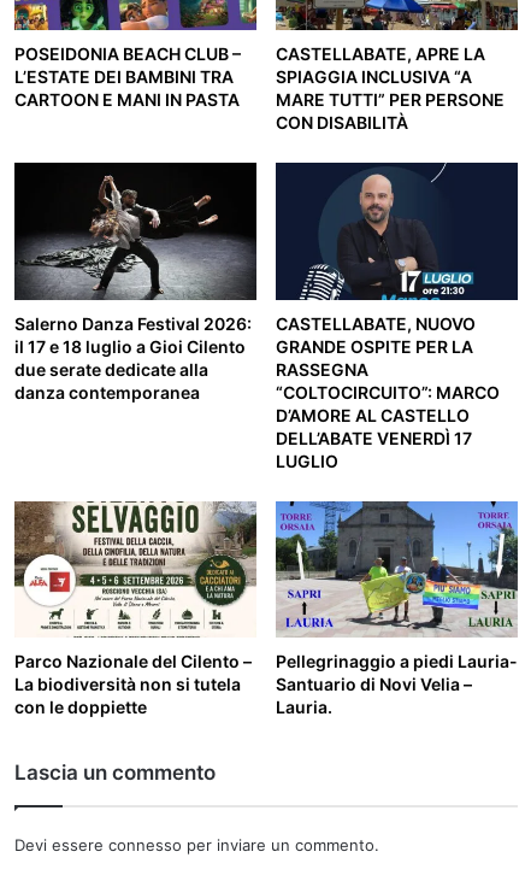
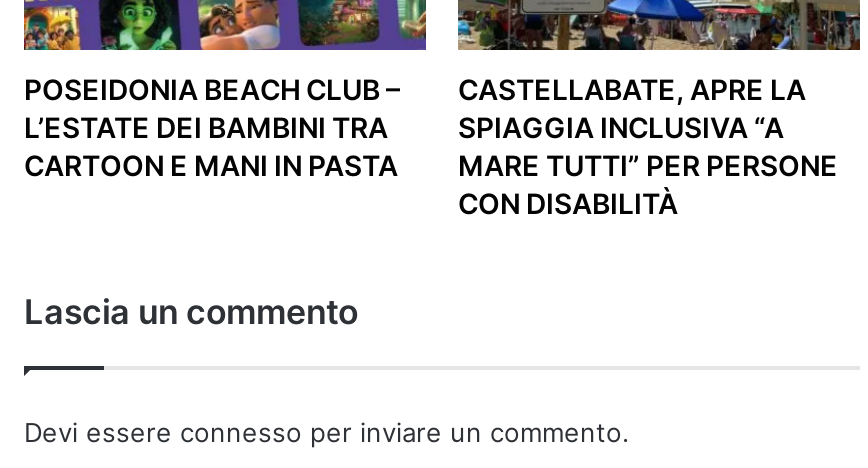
- [image]
- Salerno Danza Festival 2026:
- il 17 e 18 luglio a Gioi Cilento
- due serate dedicate alla
- danza contemporanea

- [image]
- CASTELLABATE, NUOVO
- GRANDE OSPITE PER LA
- RASSEGNA
- “COLTOCIRCUITO”: MARCO
- D’AMORE AL CASTELLO
- DELL’ABATE VENERDÌ 17
- LUGLIO

- [image]
- Parco Nazionale del Cilento –
- La biodiversità non si tutela
- con le doppiette

- [image]
- Pellegrinaggio a piedi Lauria-
- Santuario di Novi Velia –
- Lauria.
